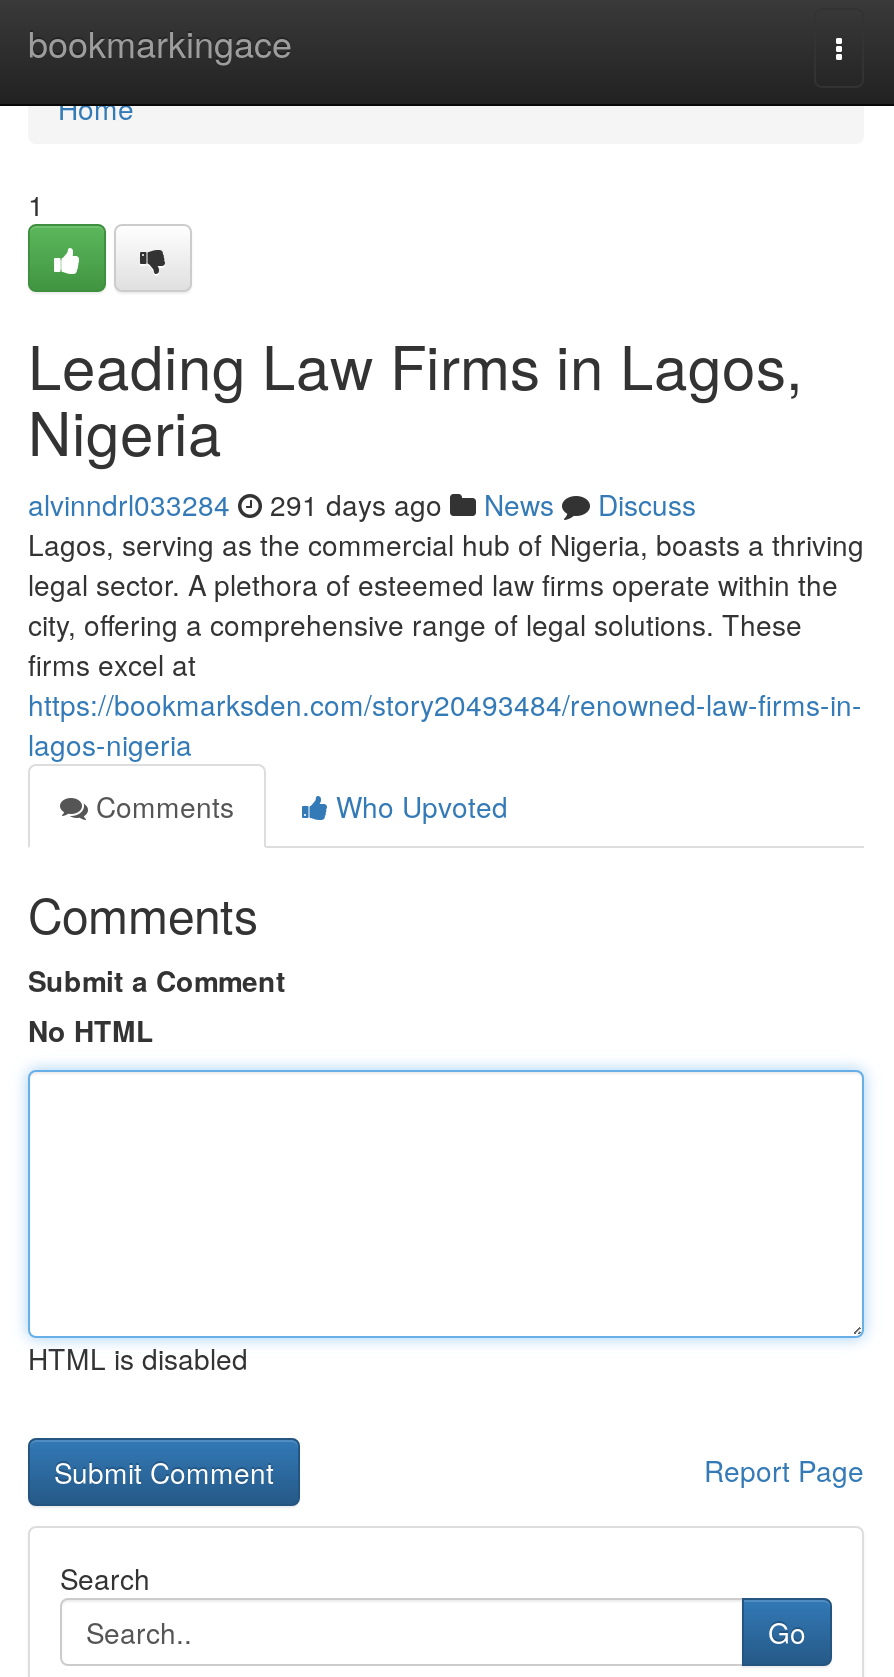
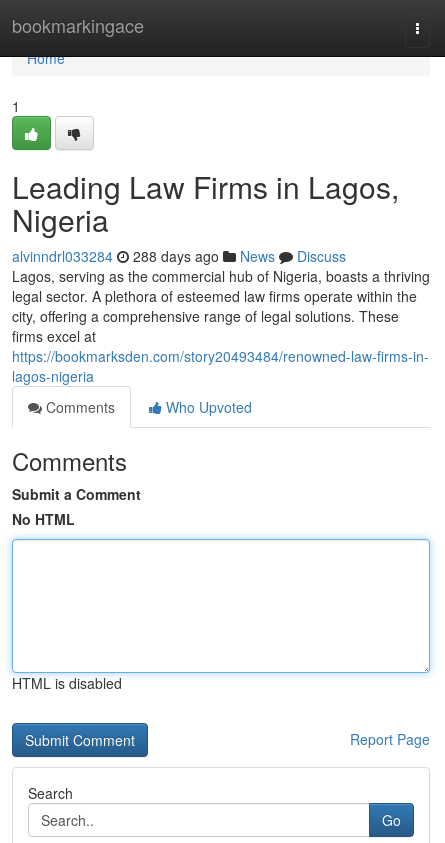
- alvinndrl033284 291 days ago News Discuss
+ alvinndrl033284 288 days ago News Discuss
